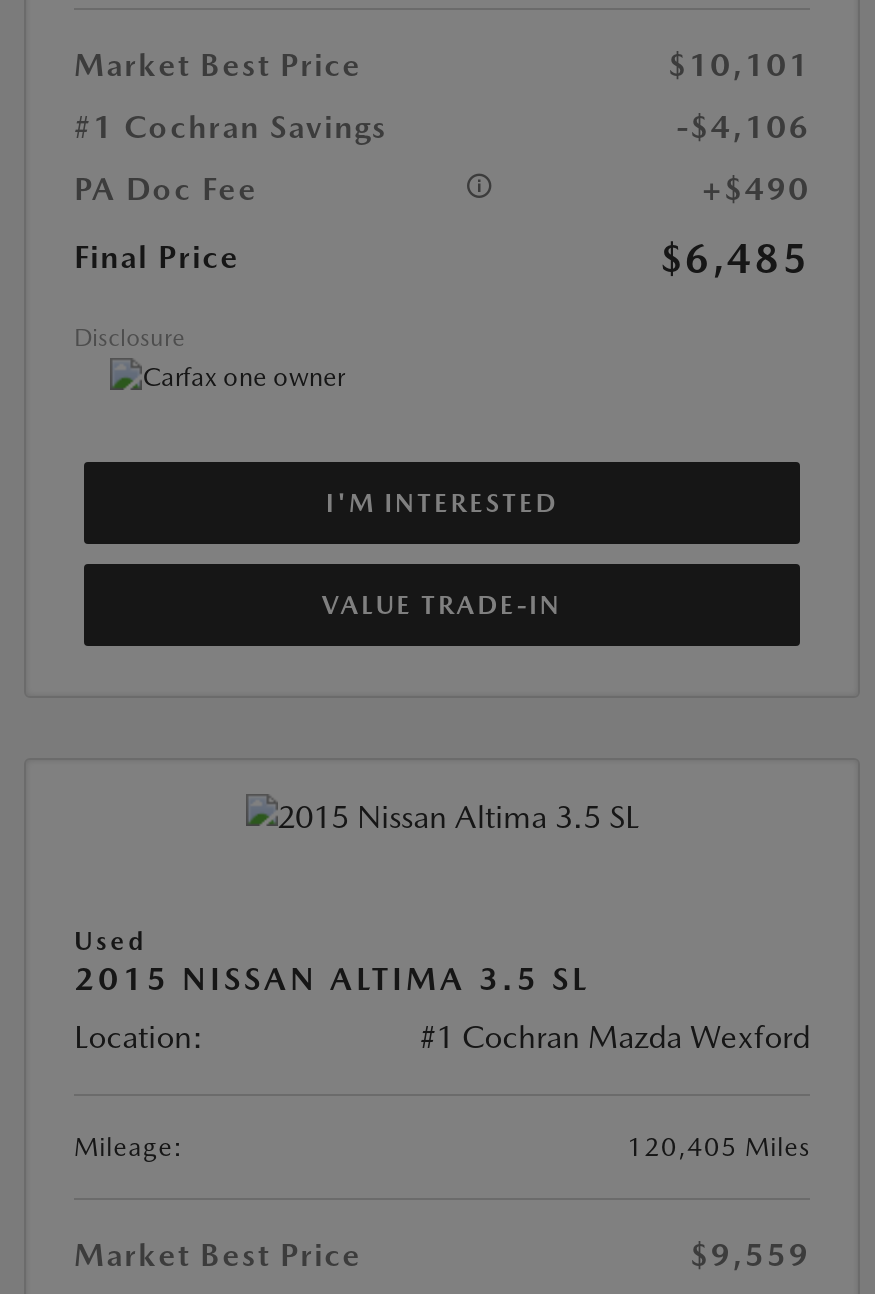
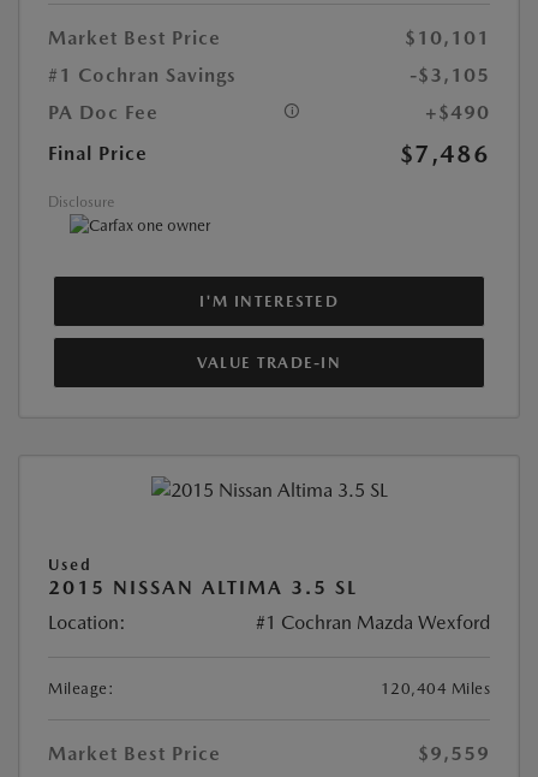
- -$4,106
+ -$3,105

- $6,485
+ $7,486

- 120,405 Miles
+ 120,404 Miles
